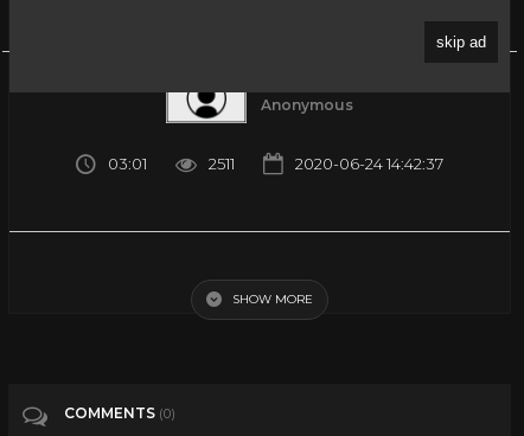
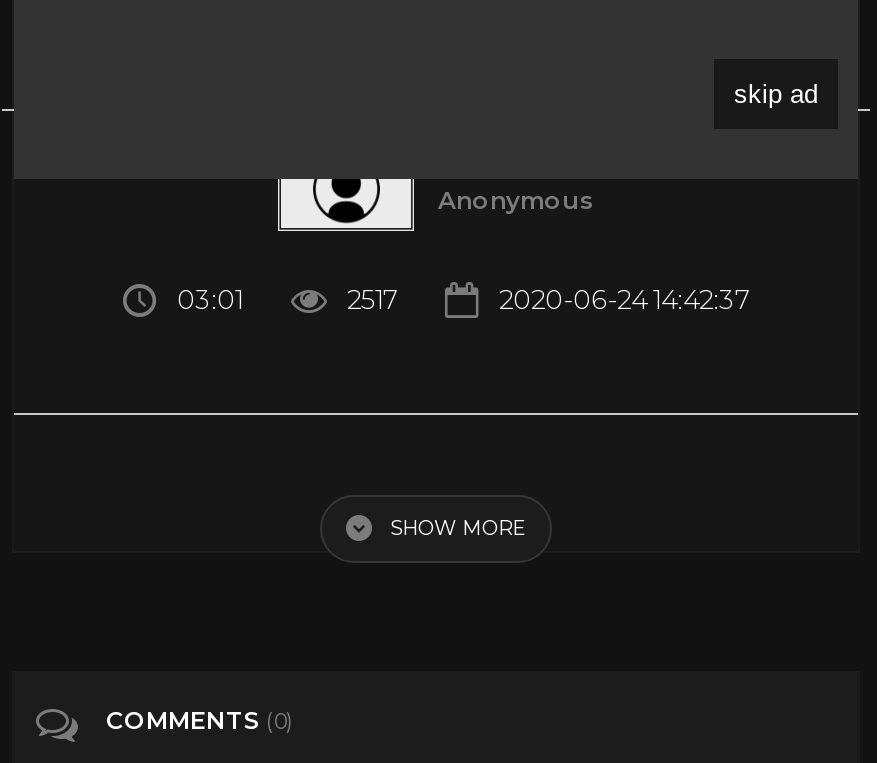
- 2511
+ 2517
